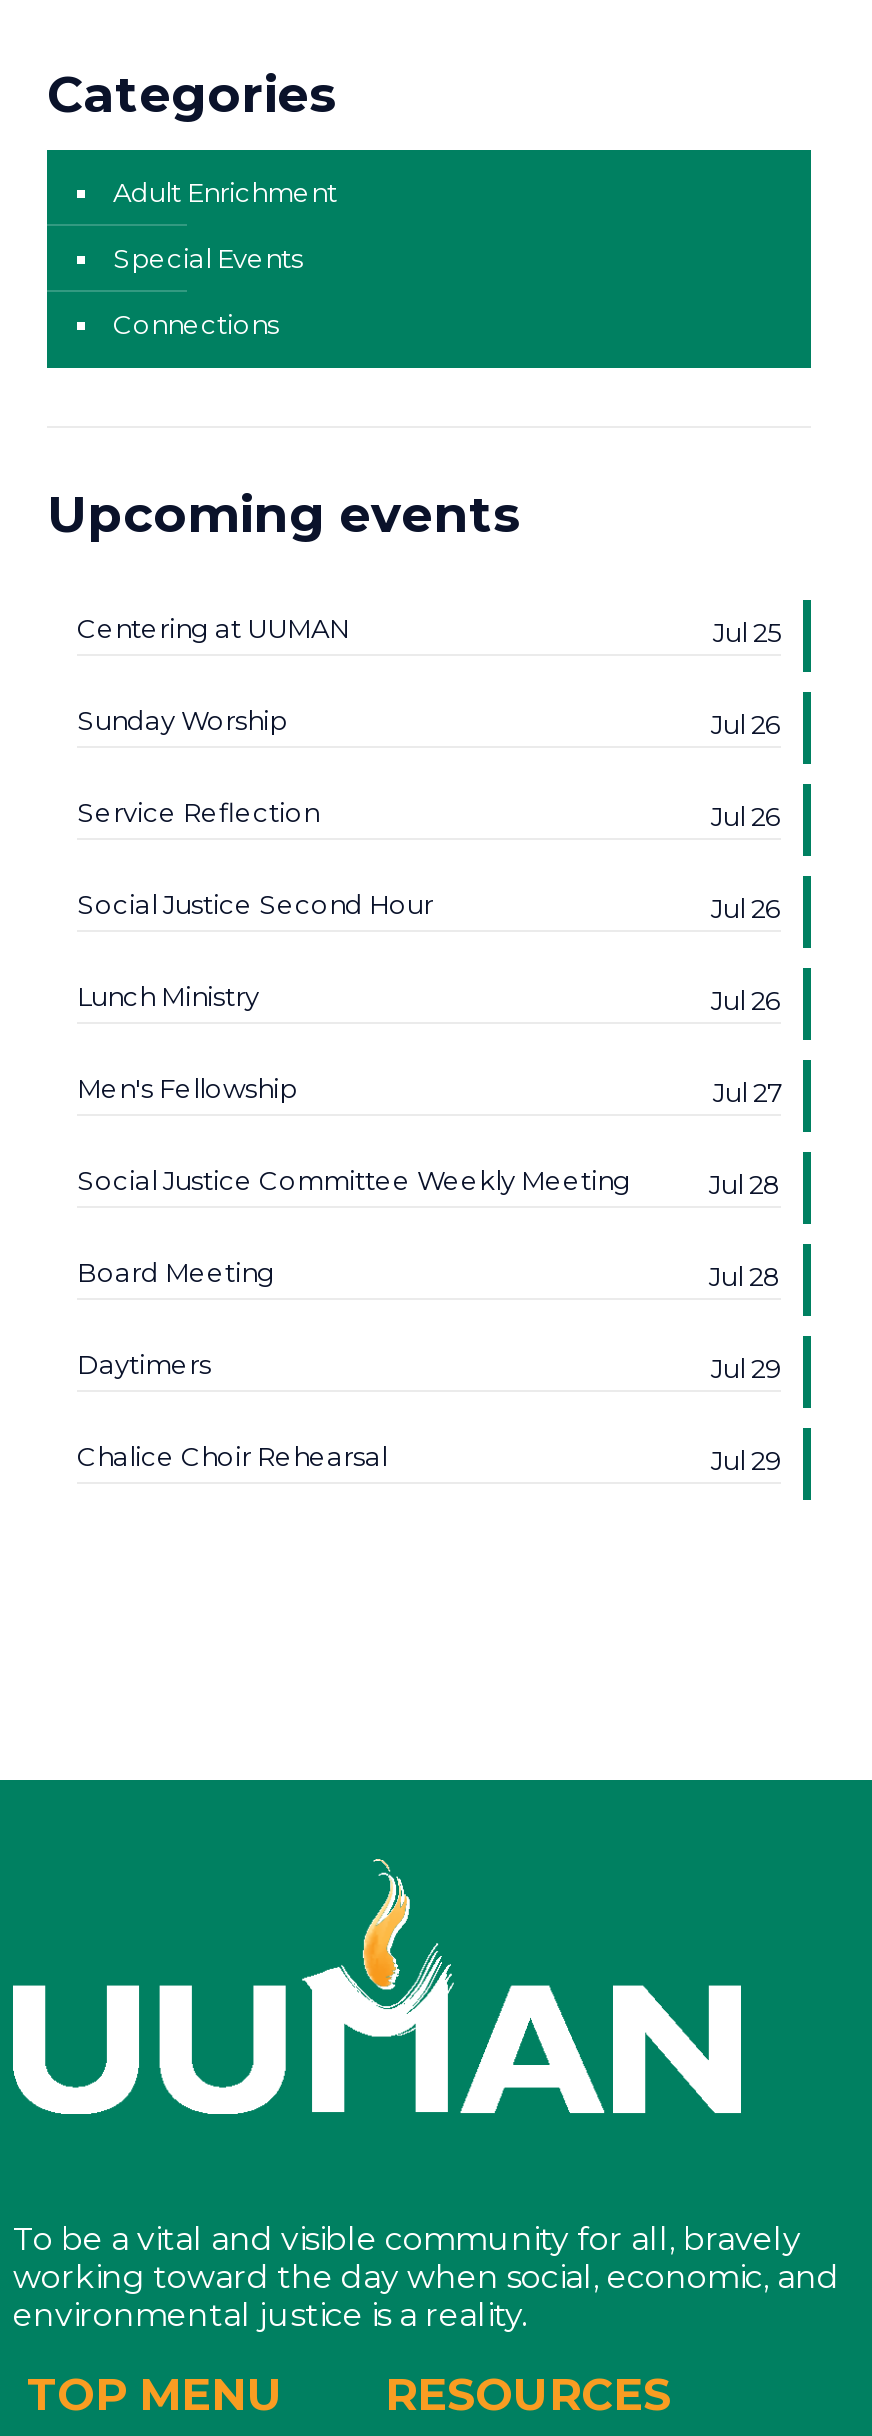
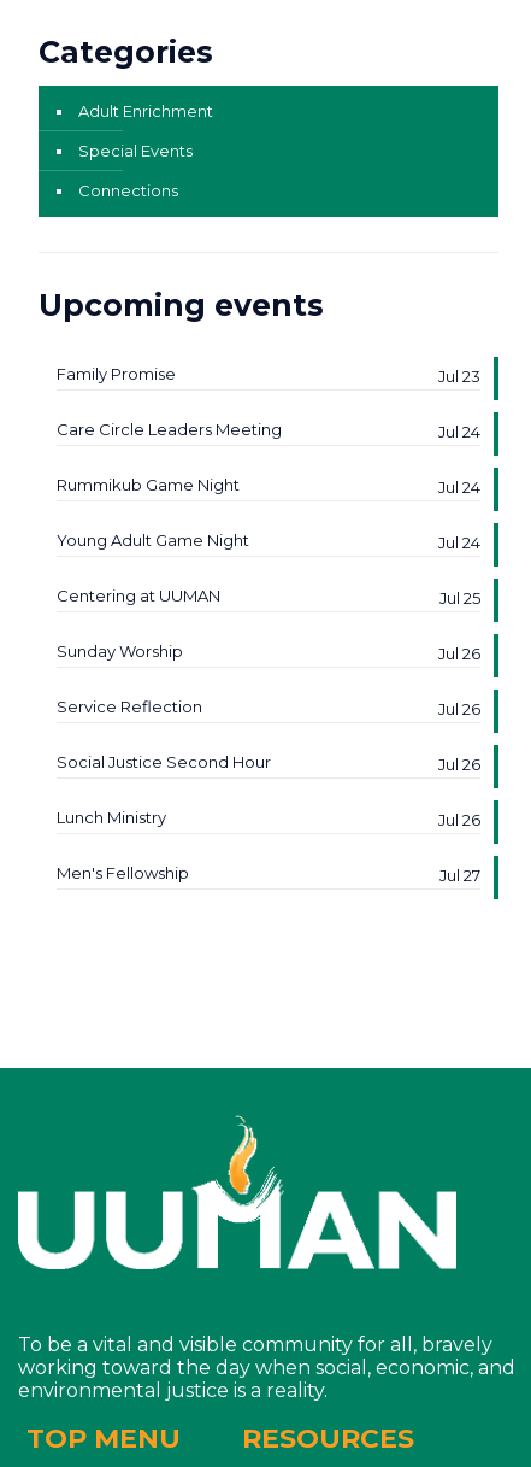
+ Family Promise
+ Jul 23
+ Care Circle Leaders Meeting
+ Jul 24
+ Rummikub Game Night
+ Jul 24
+ Young Adult Game Night
+ Jul 24

moved down: Centering at UUMAN | Jul 25 | Sunday Worship | ... | Men's Fellowship | Jul 27

- Social Justice Committee Weekly Meeting
- Jul 28
- Board Meeting
- Jul 28
- Daytimers
- Jul 29
- Chalice Choir Rehearsal
- Jul 29
